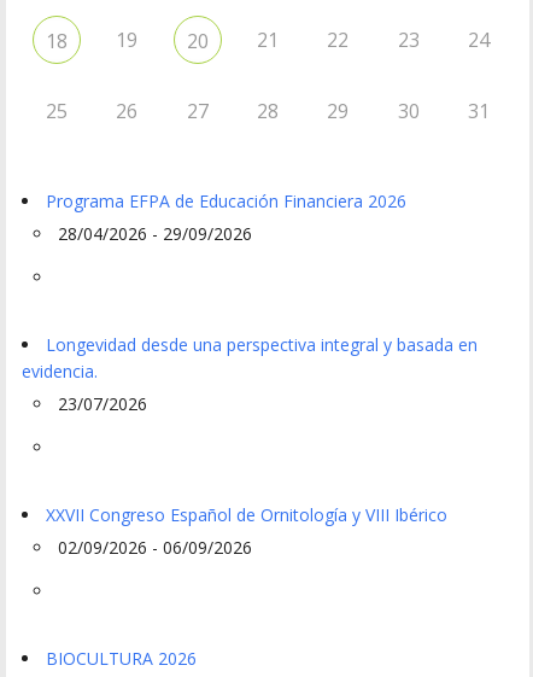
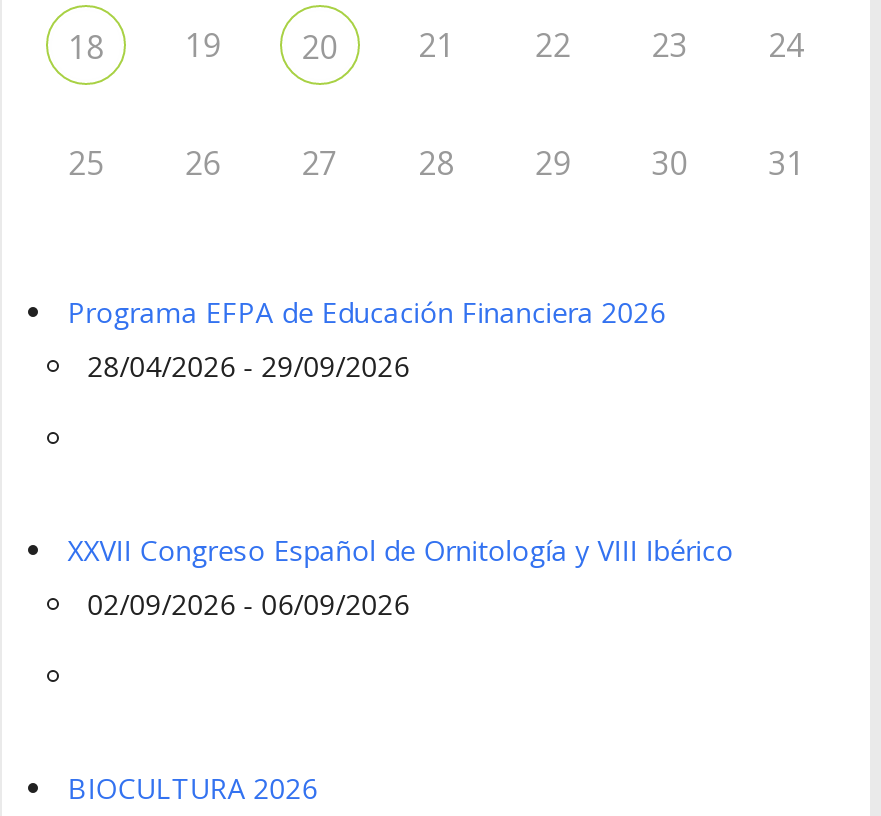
- Longevidad desde una perspectiva integral y basada en
- evidencia.
- 23/07/2026
